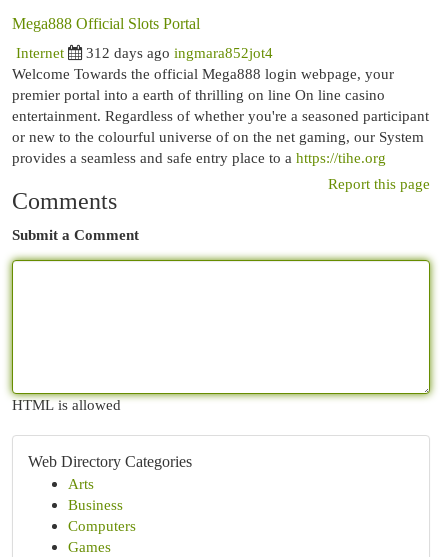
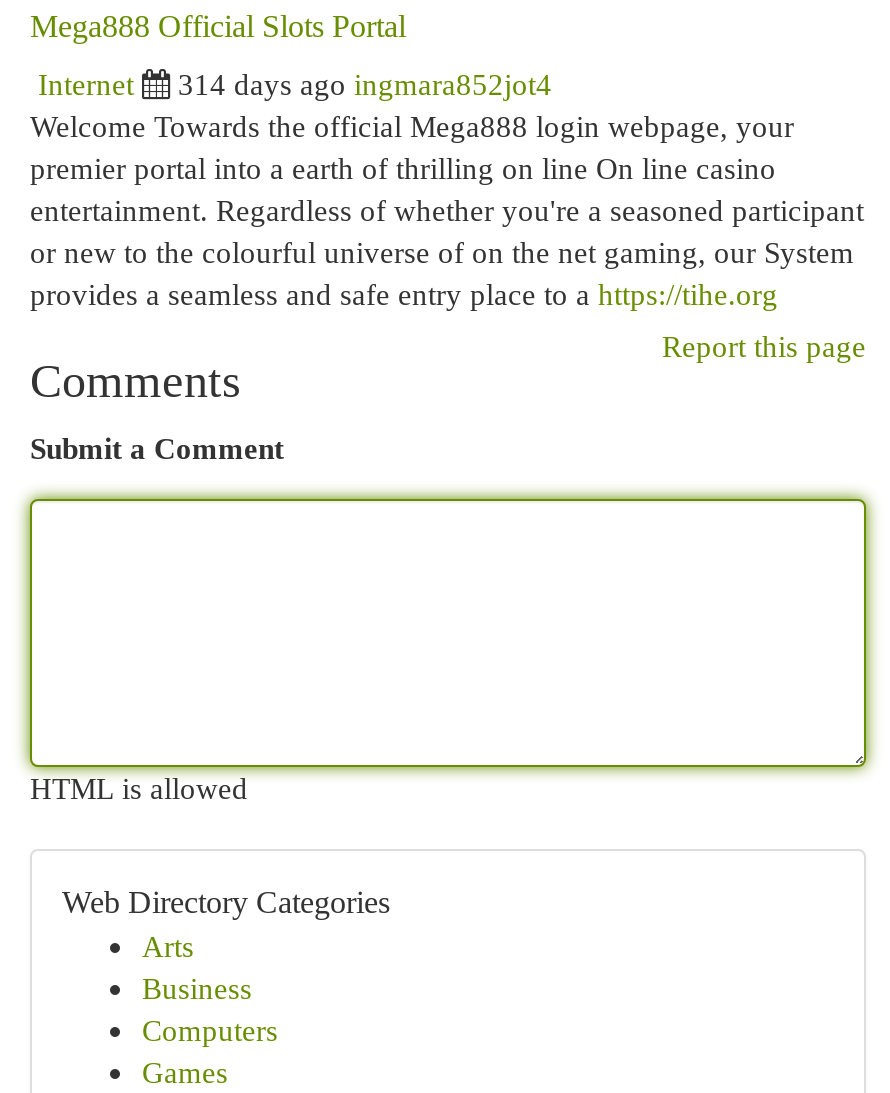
- 312 days ago ingmara852jot4
+ 314 days ago ingmara852jot4
